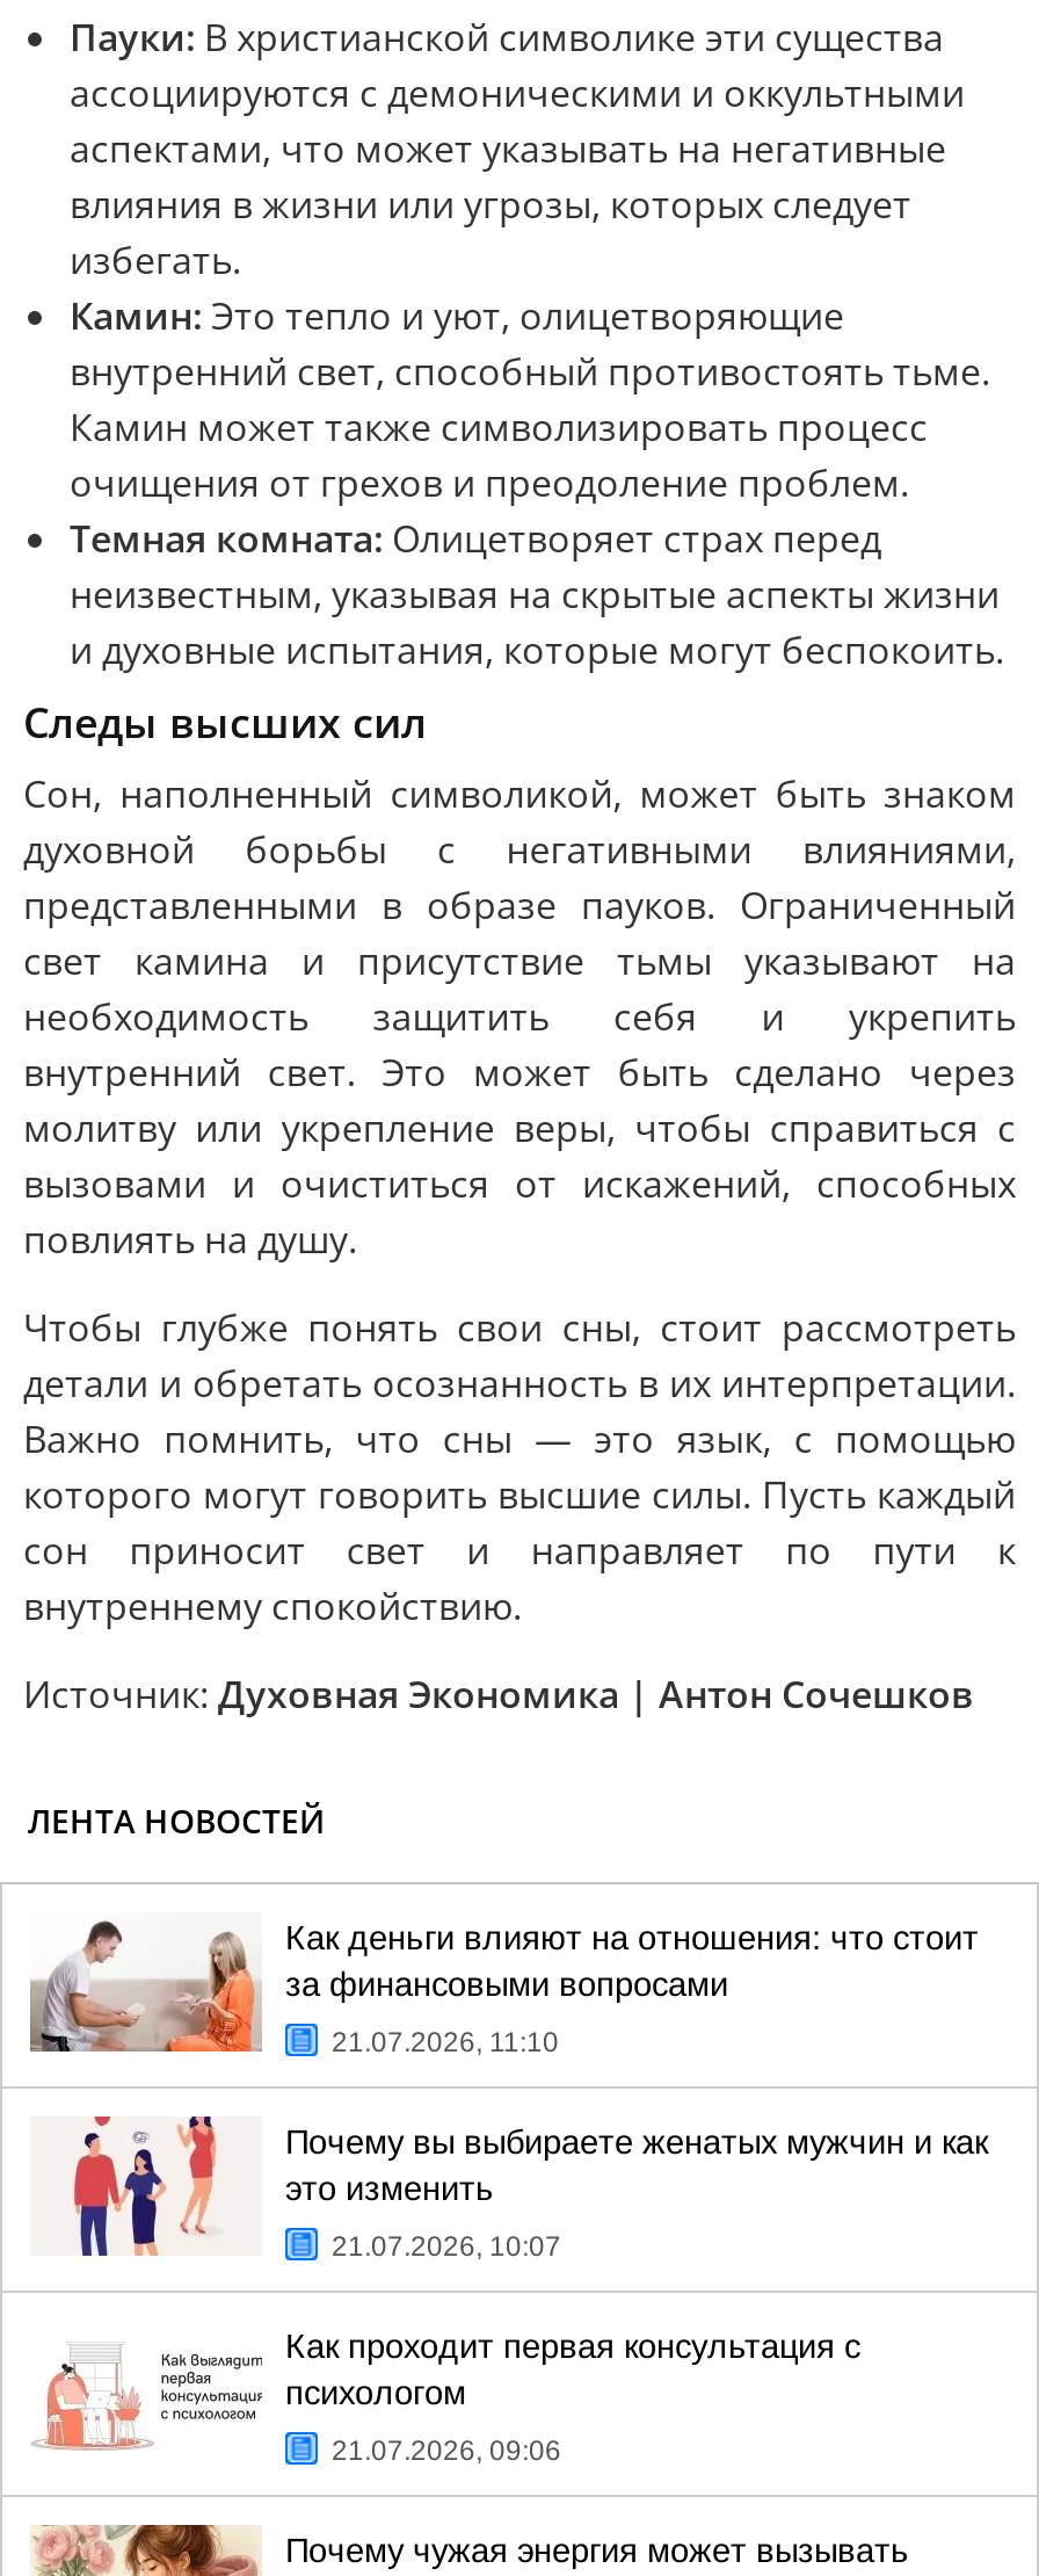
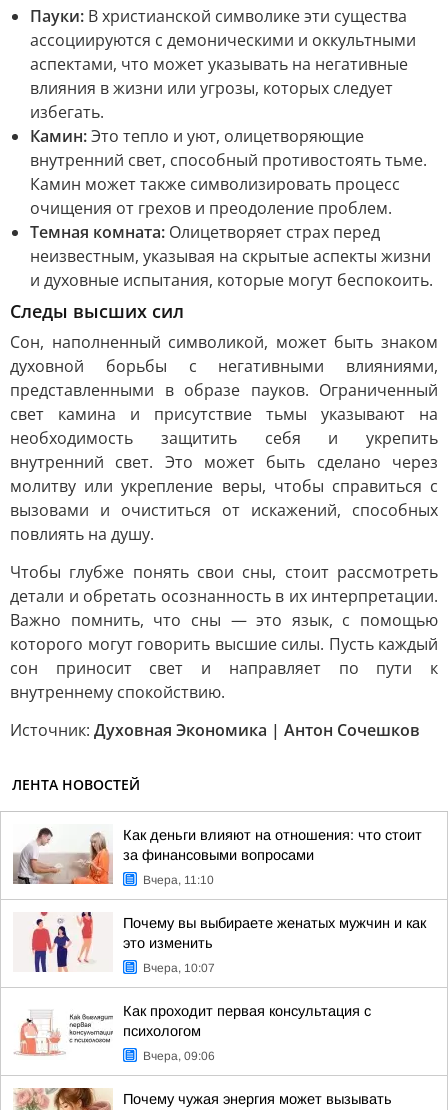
- 21.07.2026, 11:10
+ Вчера, 11:10

- 21.07.2026, 10:07
+ Вчера, 10:07

- 21.07.2026, 09:06
+ Вчера, 09:06
